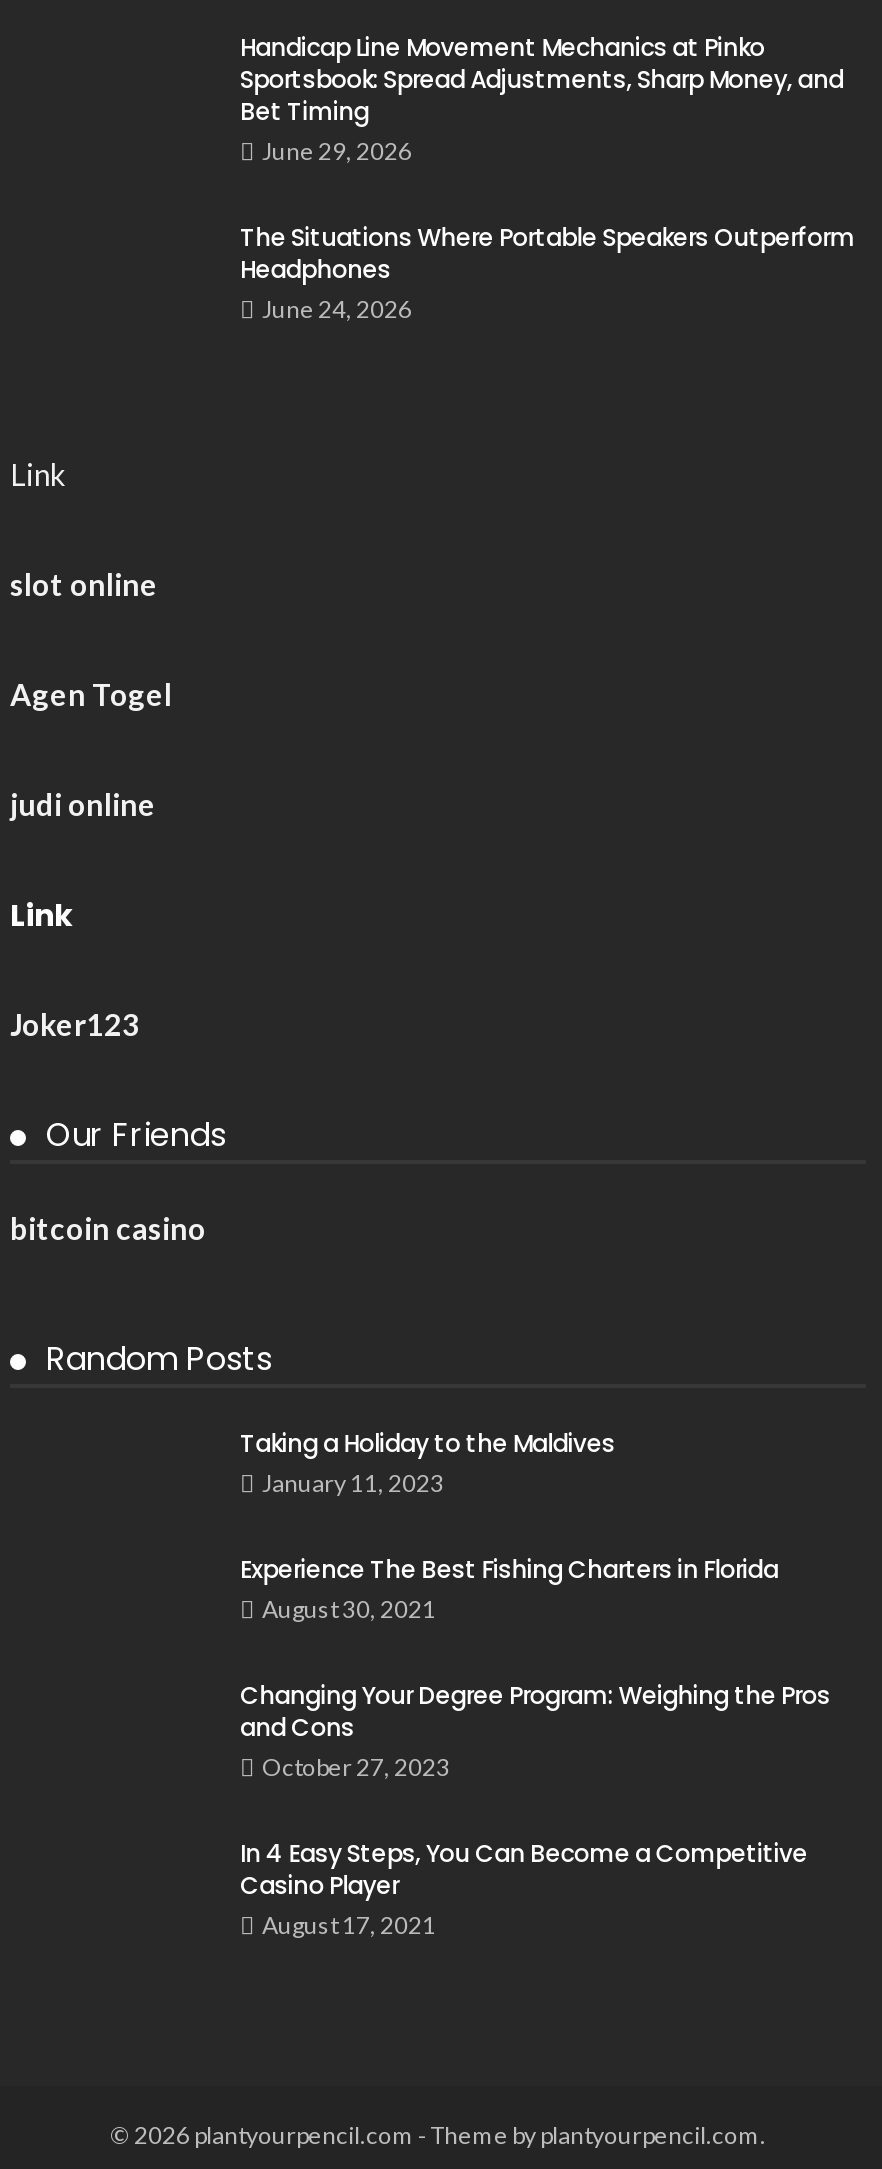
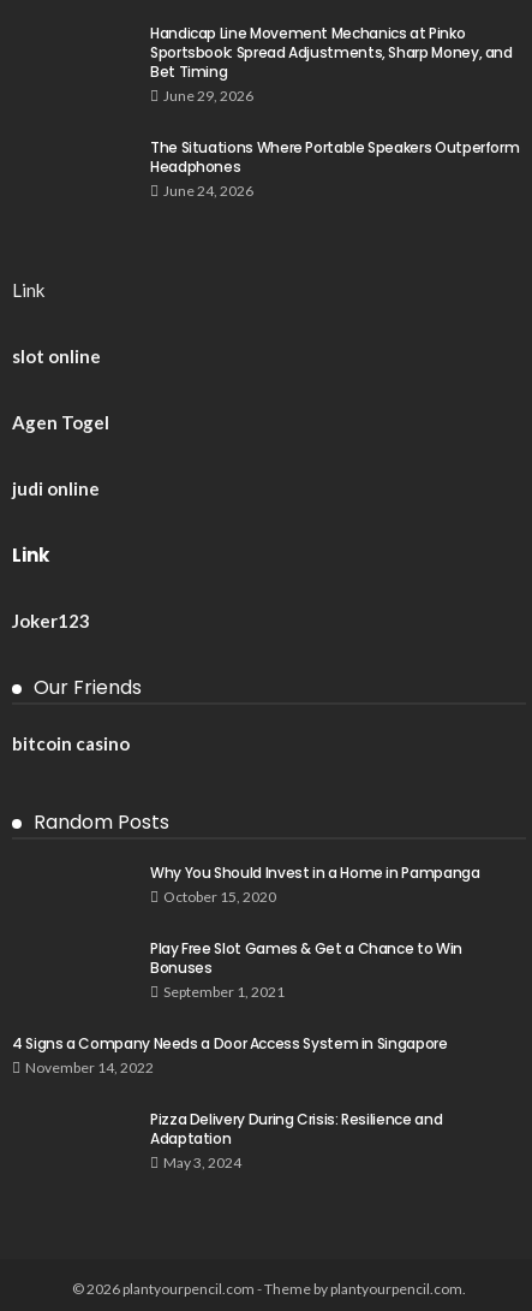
- Taking a Holiday to the Maldives
- January 11, 2023
+ Why You Should Invest in a Home in Pampanga
+ October 15, 2020

- Experience The Best Fishing Charters in Florida
- August 30, 2021
+ Play Free Slot Games & Get a Chance to Win
+ Bonuses
+ September 1, 2021

- Changing Your Degree Program: Weighing the Pros
- and Cons
- October 27, 2023
+ 4 Signs a Company Needs a Door Access System in Singapore
+ November 14, 2022

- In 4 Easy Steps, You Can Become a Competitive
- Casino Player
- August 17, 2021
+ Pizza Delivery During Crisis: Resilience and
+ Adaptation
+ May 3, 2024
